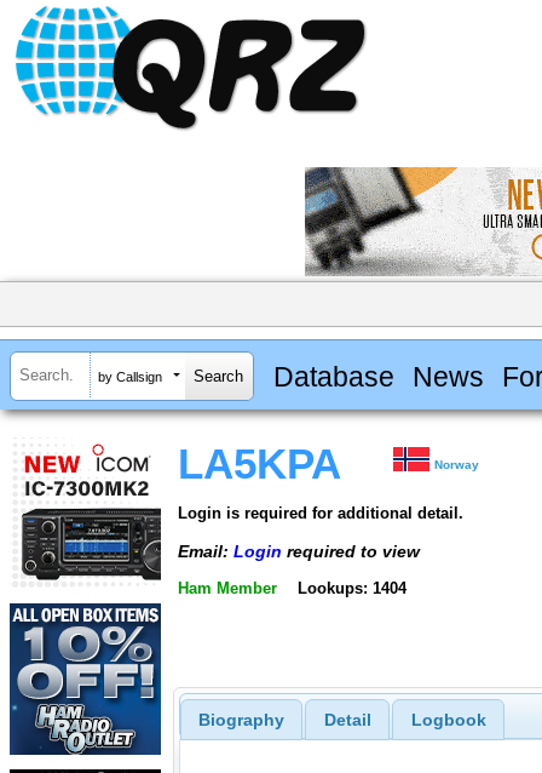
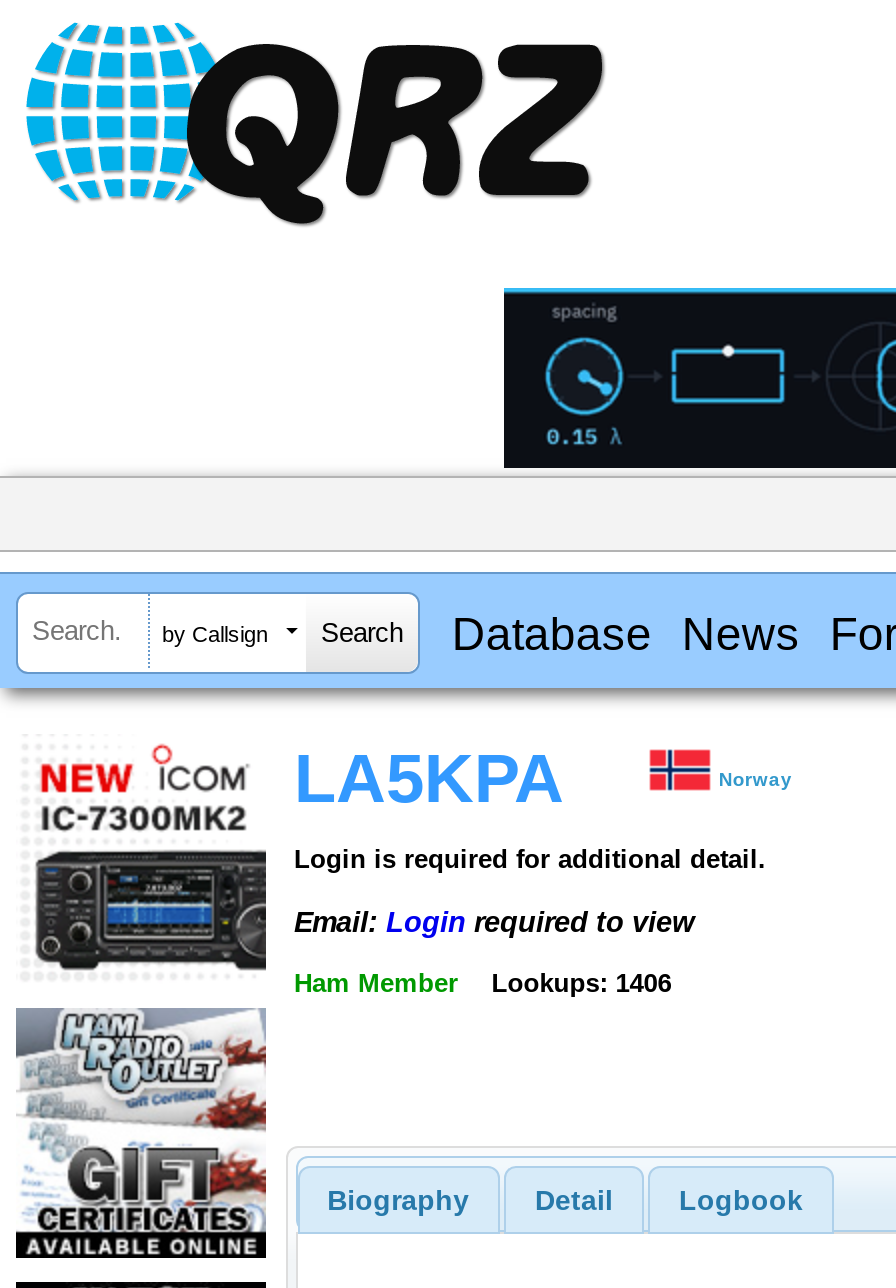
- [image]
+ [image]

- Ham Member Lookups: 1404
+ Ham Member Lookups: 1406

- [image]
+ [image]
